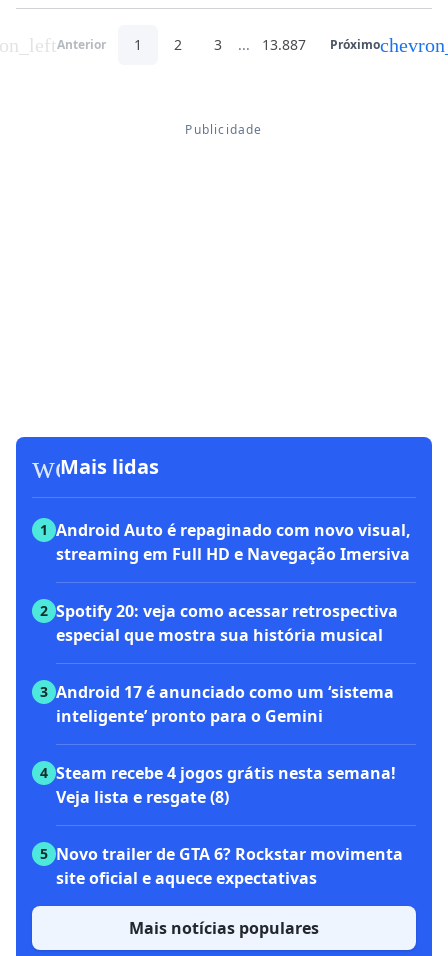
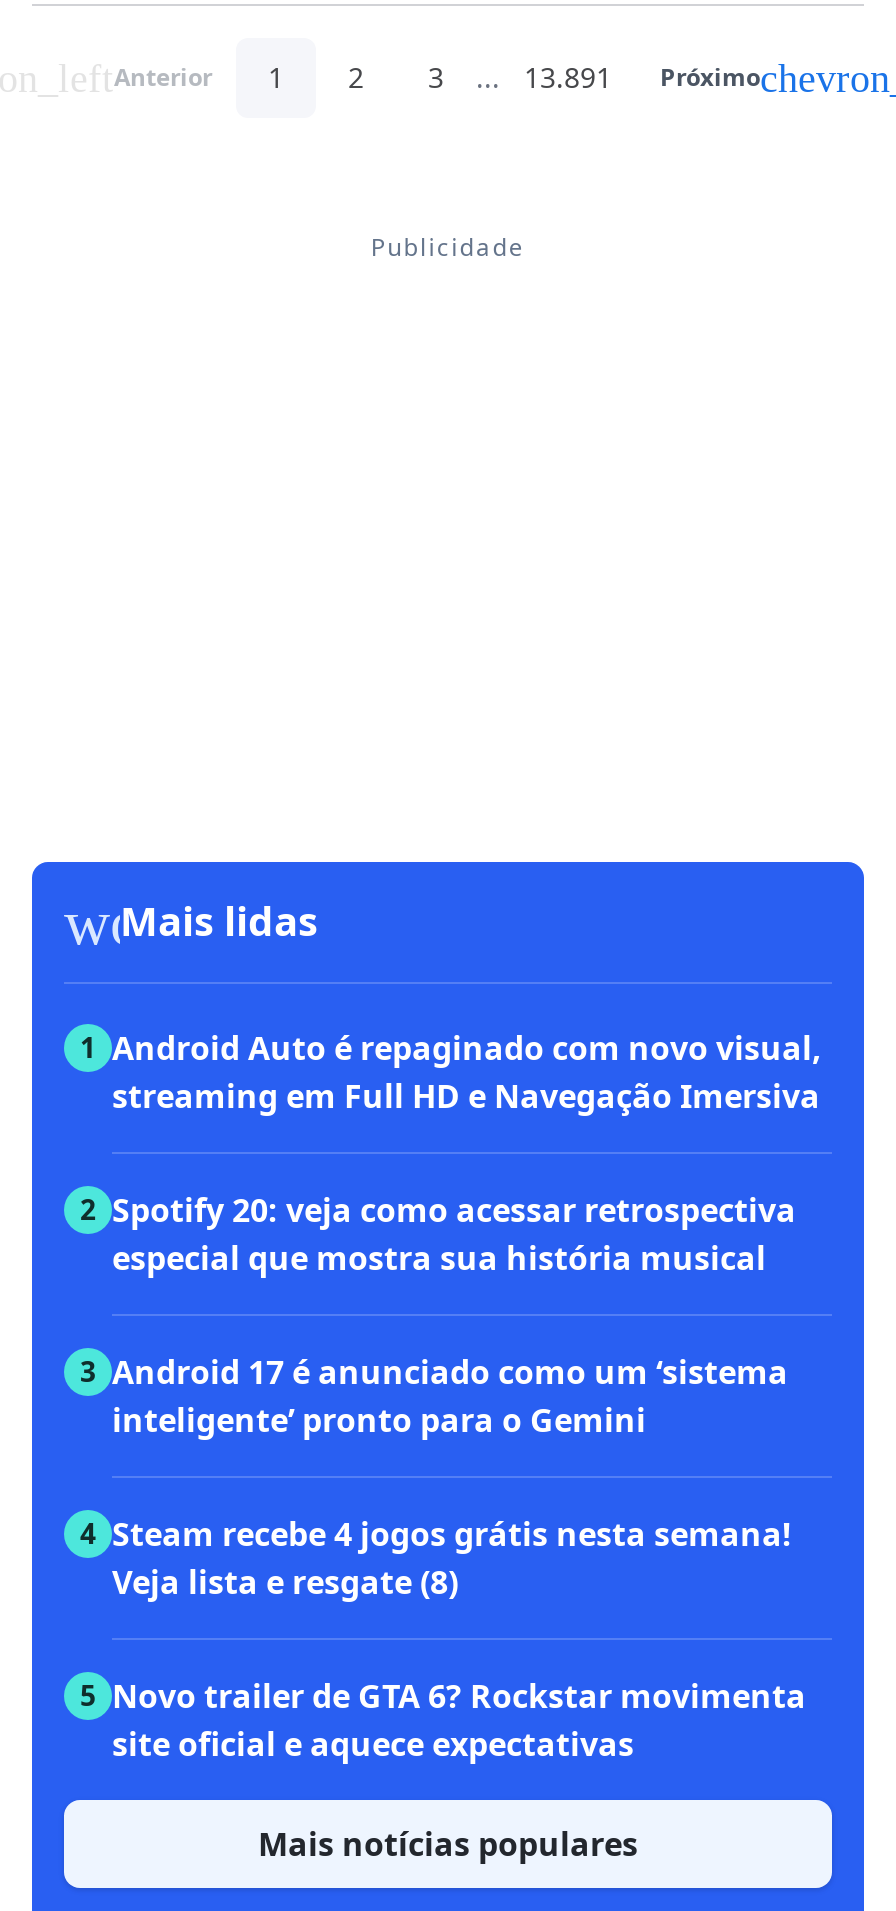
- 13.887
+ 13.891
